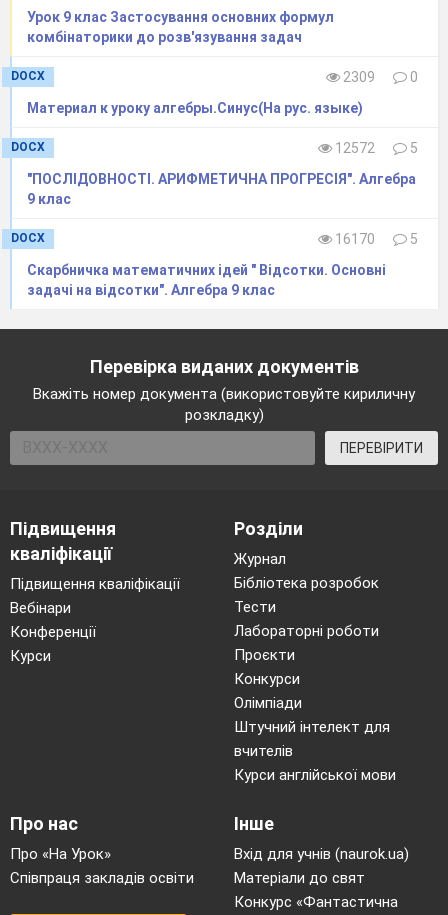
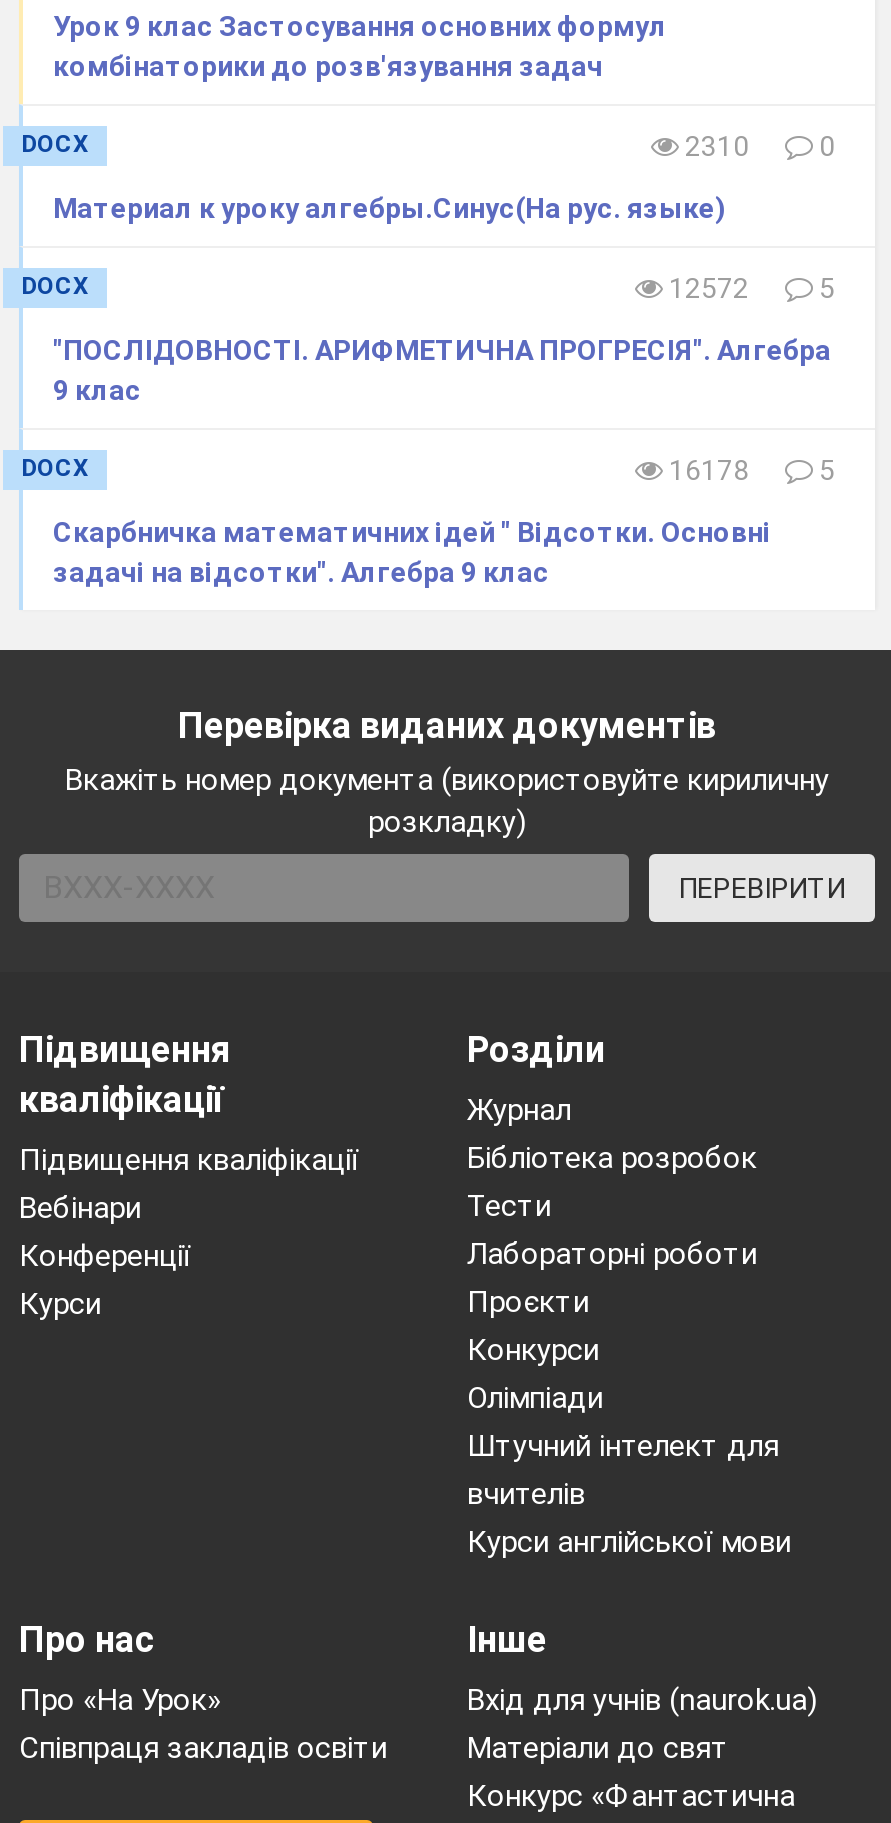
- 2309 0
+ 2310 0

- 16170 5
+ 16178 5
